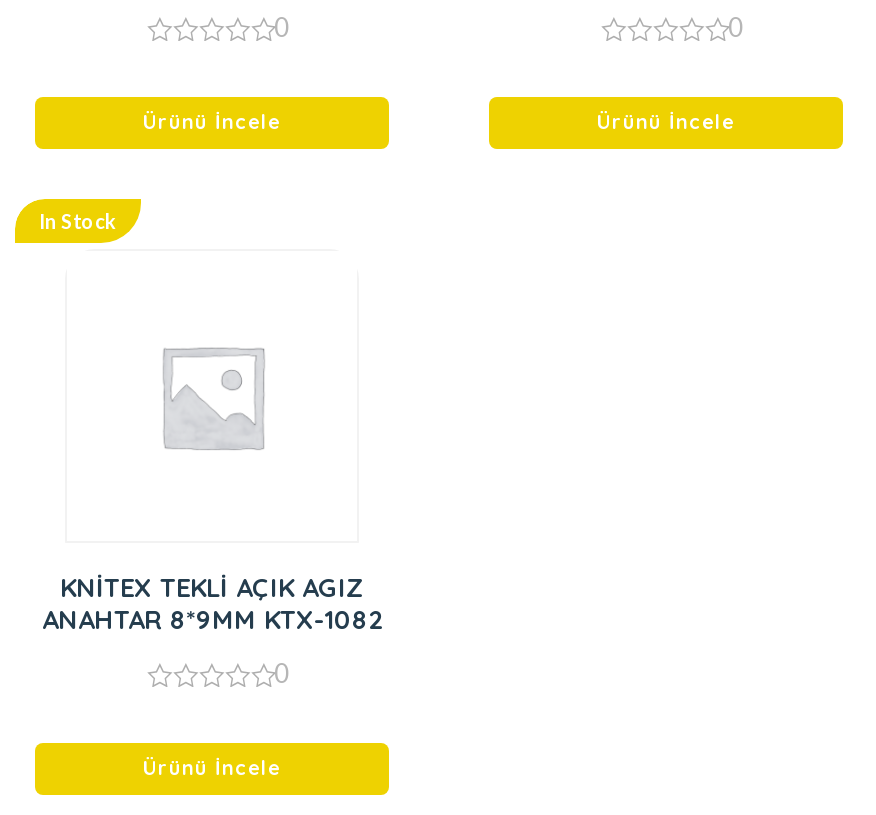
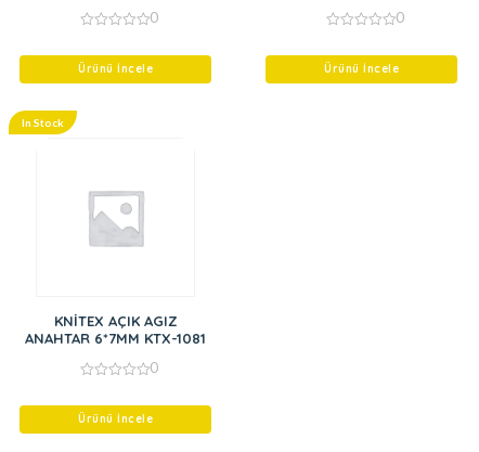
- KNİTEX TEKLİ AÇIK AGIZ
- ANAHTAR 8*9MM KTX-1082
+ KNİTEX AÇIK AGIZ
+ ANAHTAR 6*7MM KTX-1081
